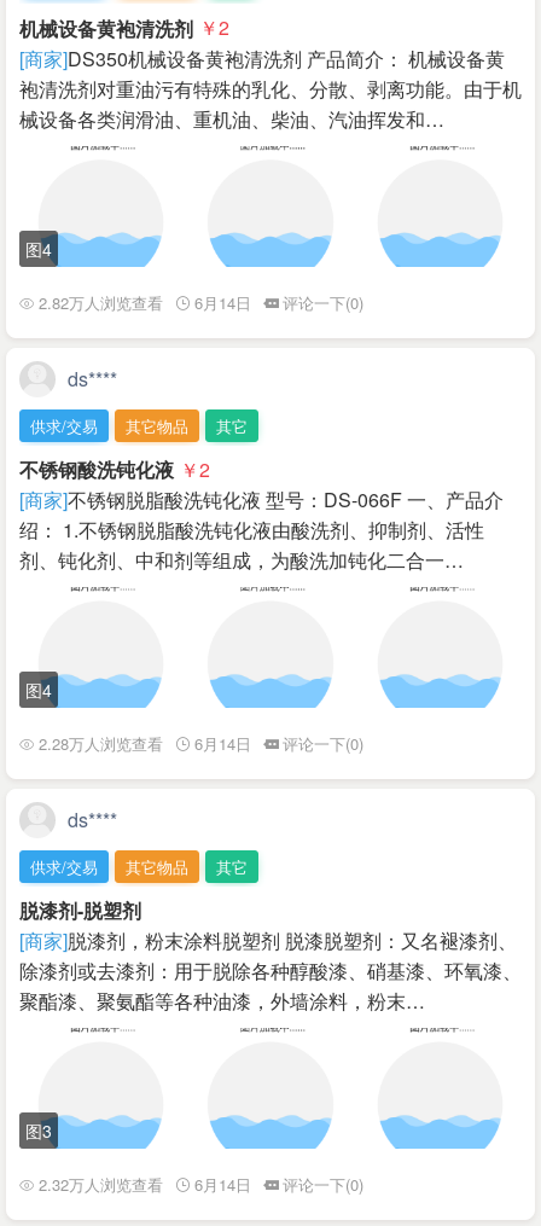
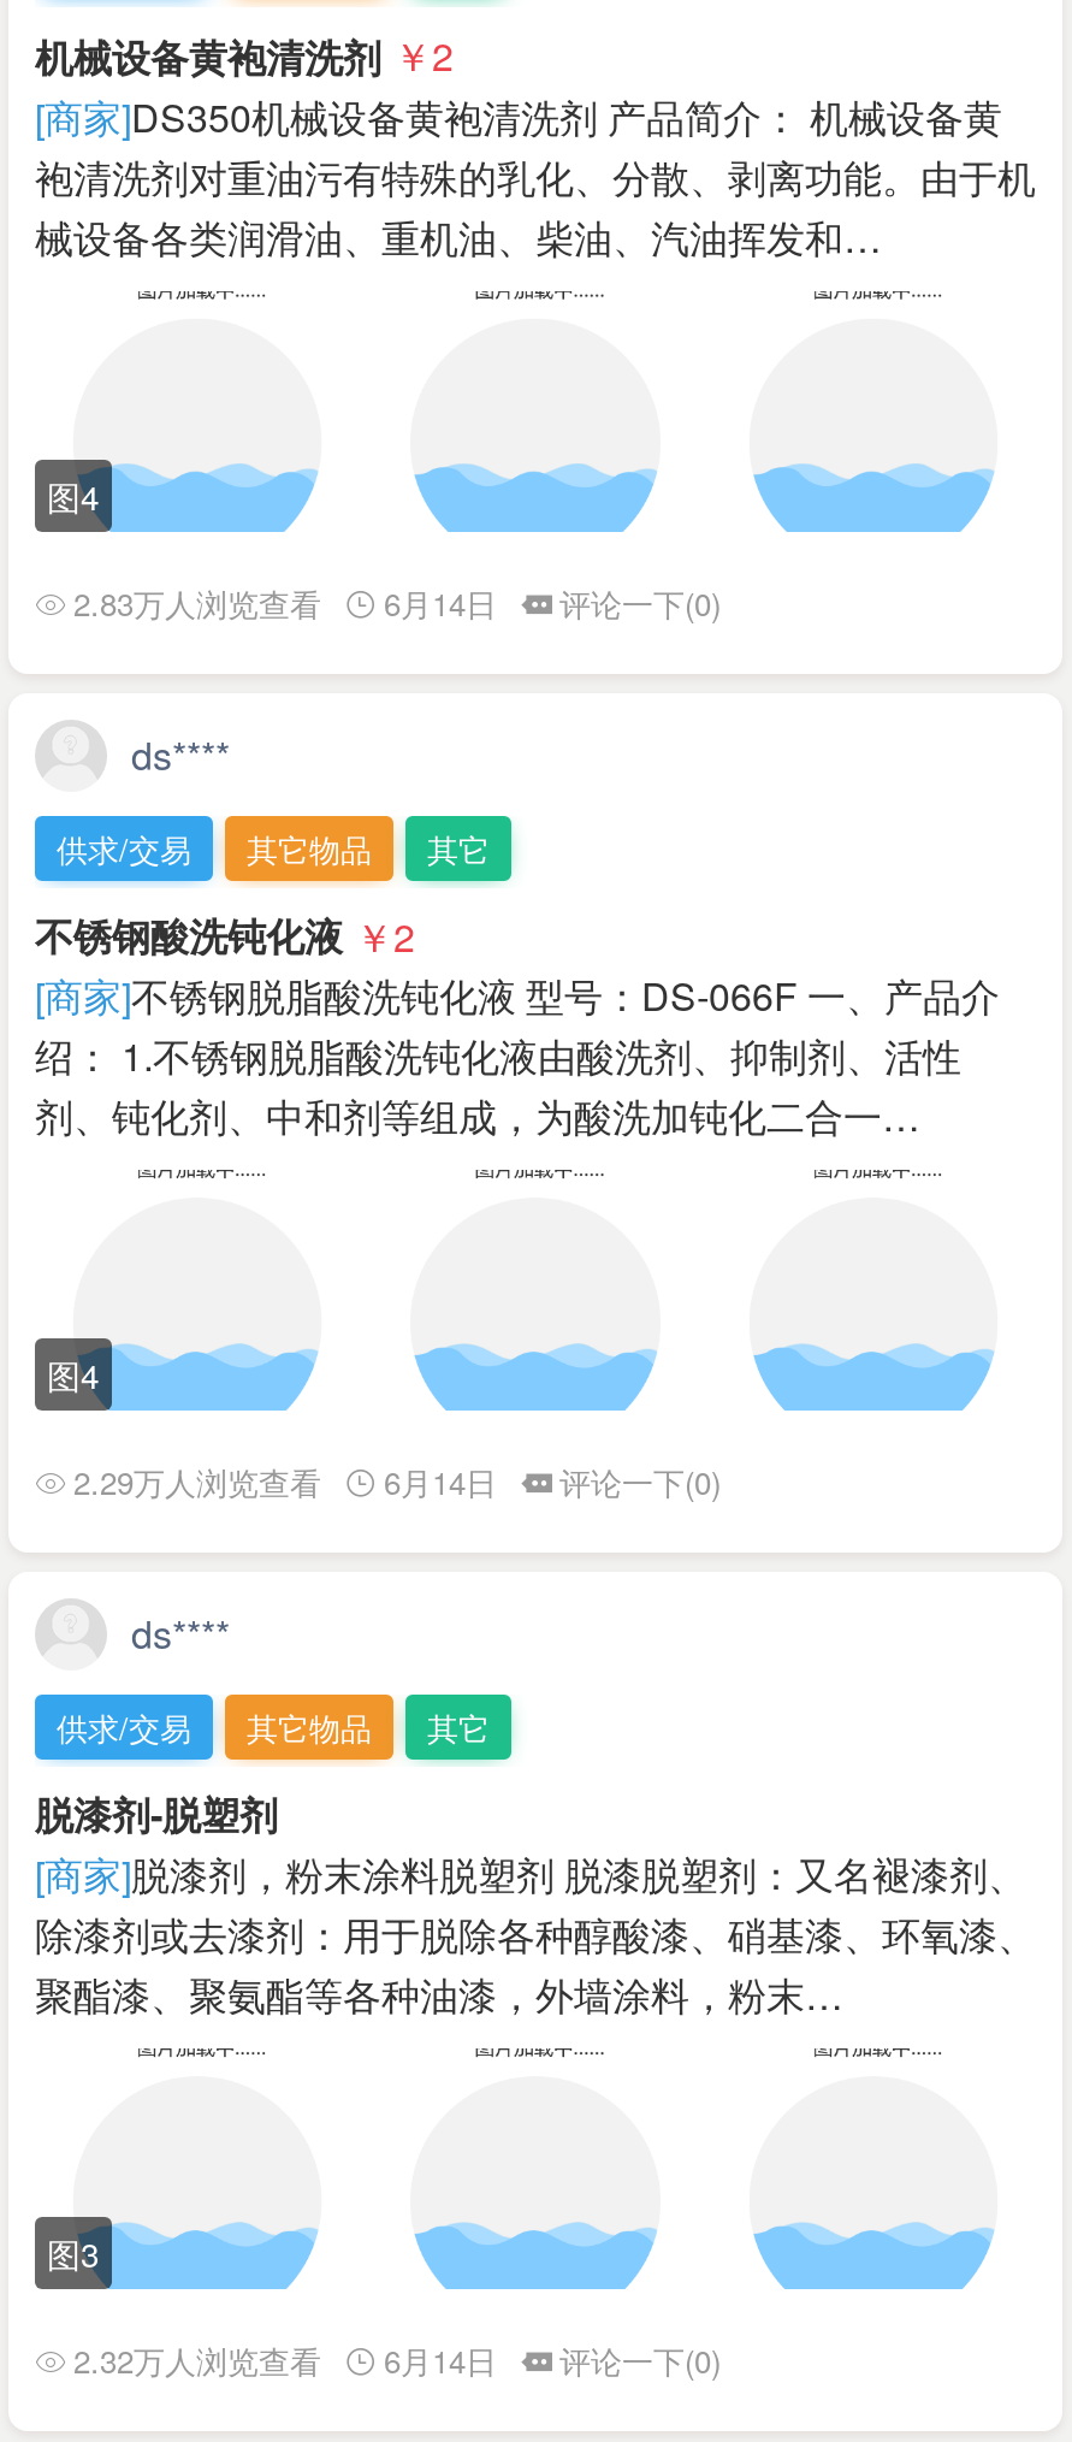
- 2.82万人浏览查看
+ 2.83万人浏览查看

- 2.28万人浏览查看
+ 2.29万人浏览查看
